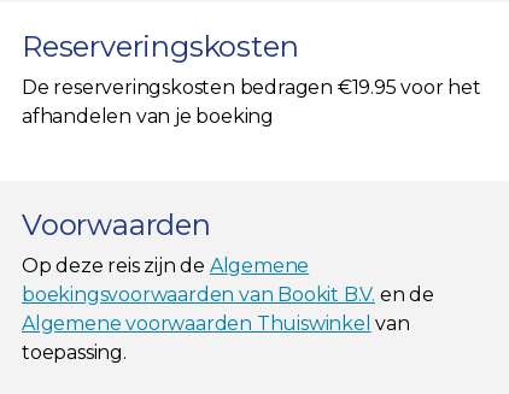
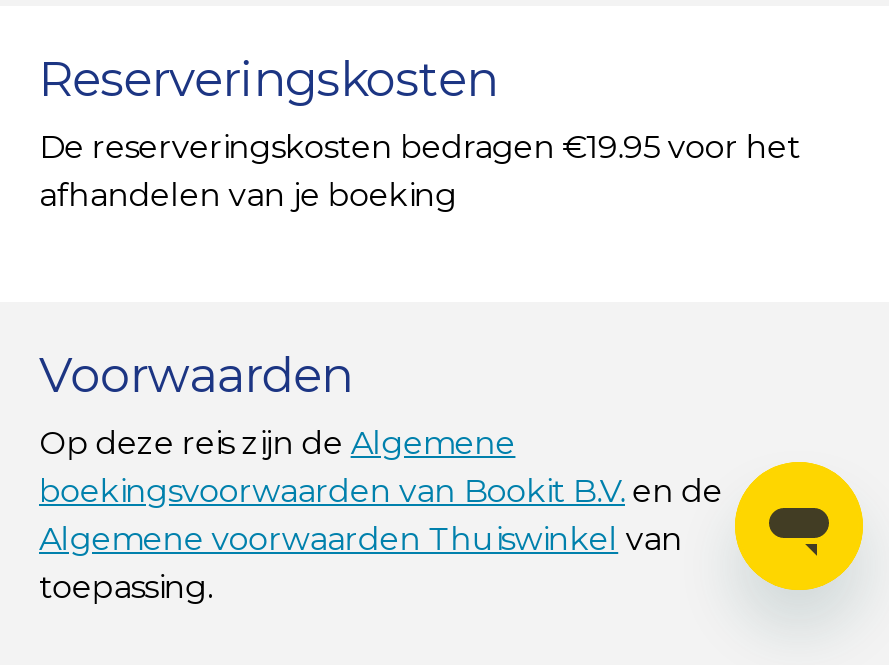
+ [image]
